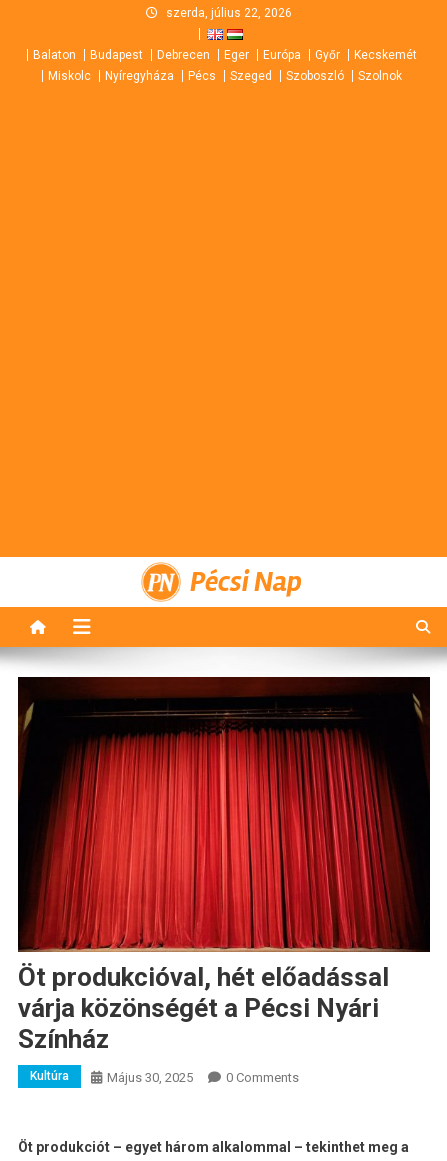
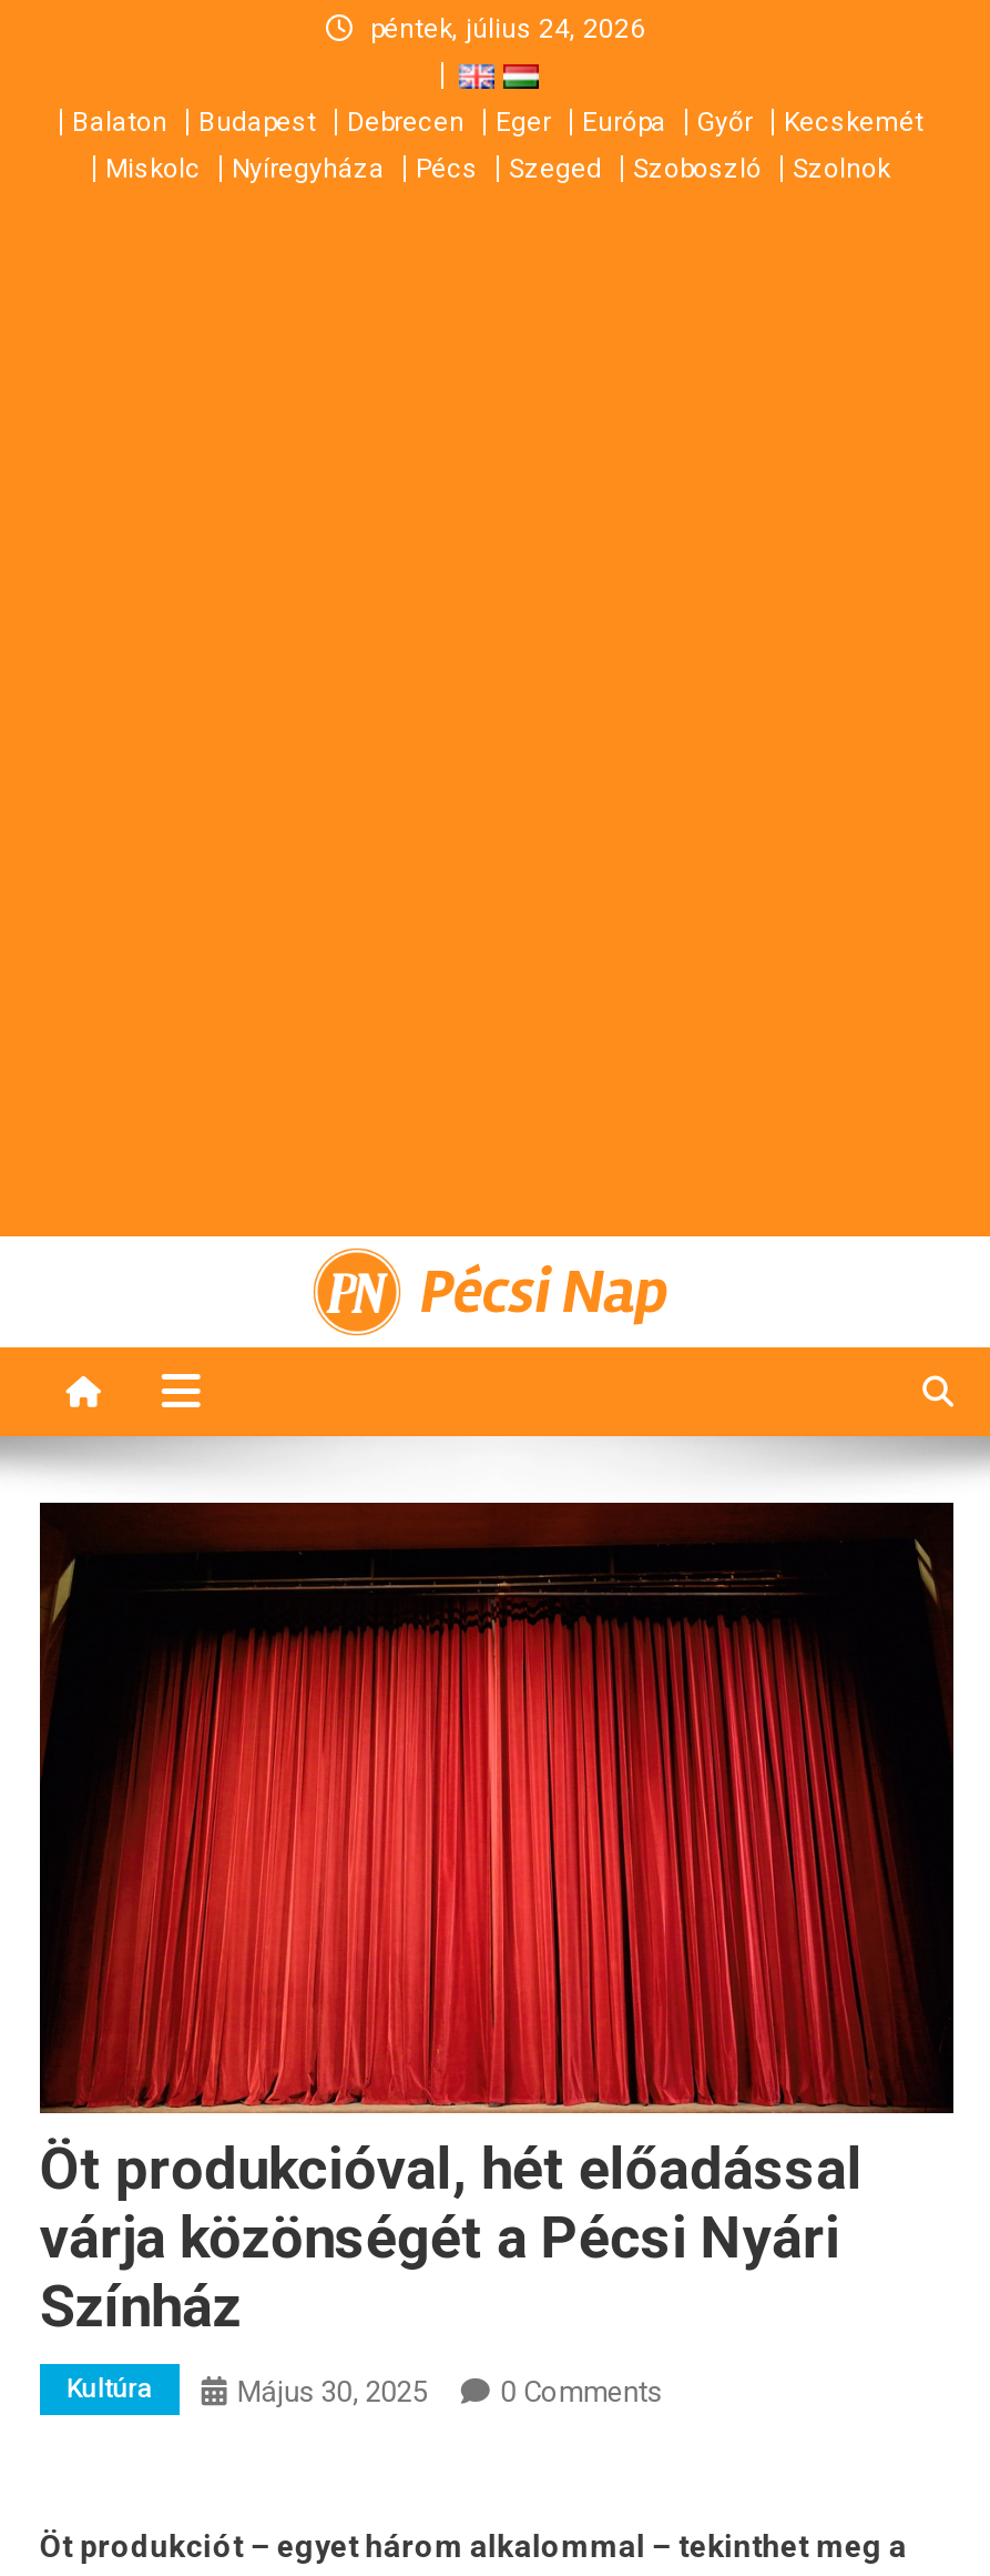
- szerda, július 22, 2026
+ péntek, július 24, 2026
